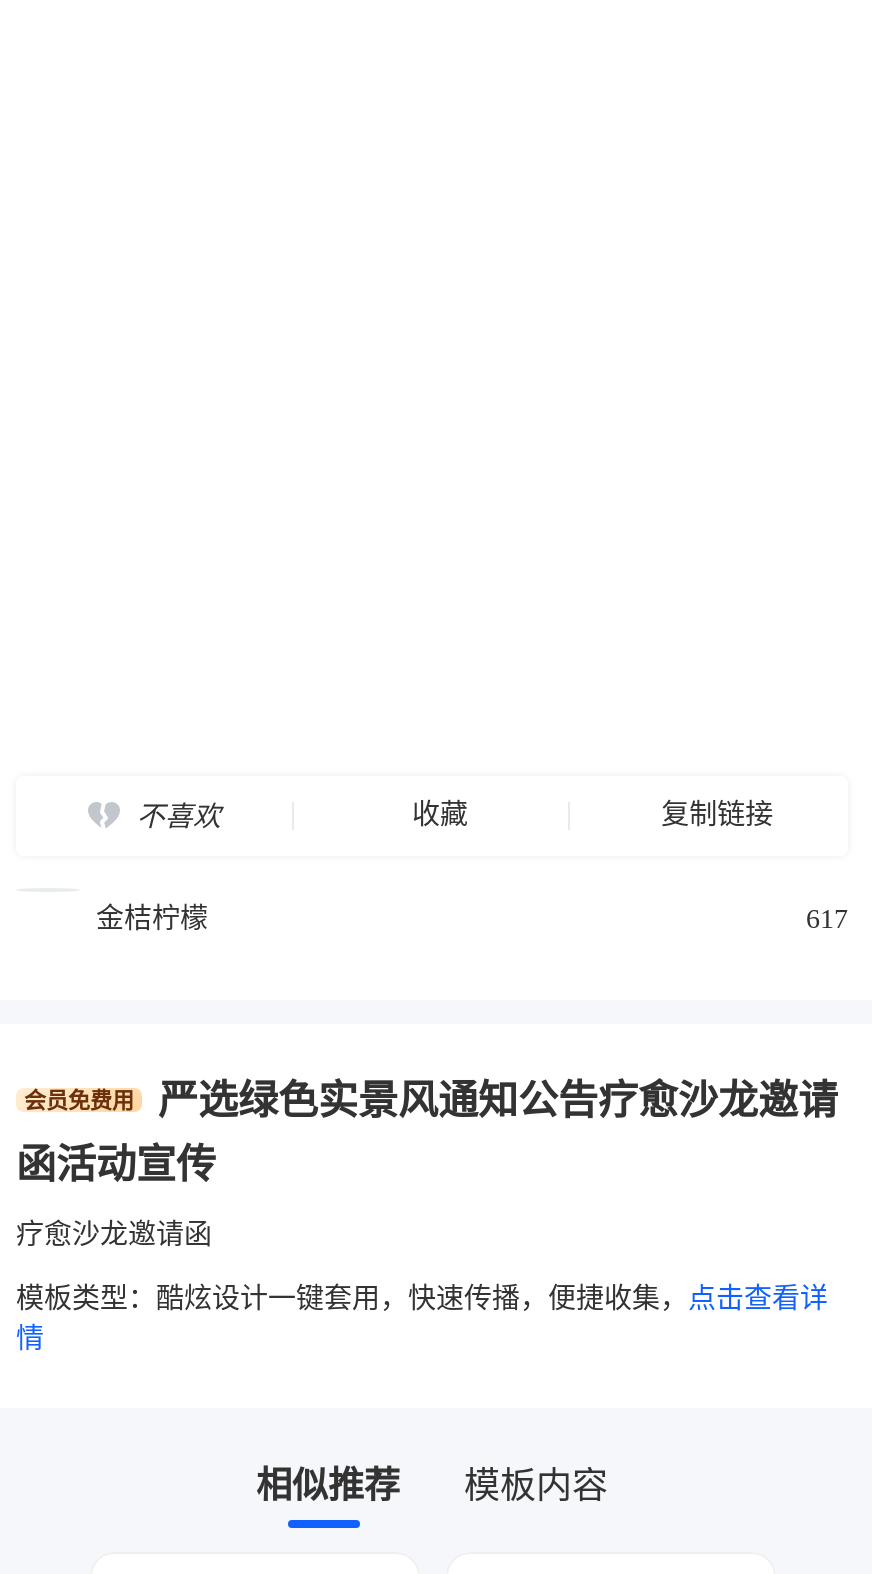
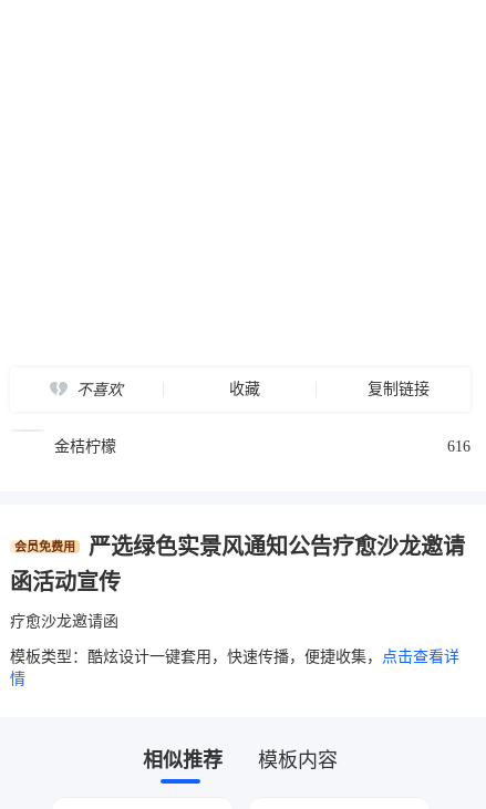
- 617
+ 616
